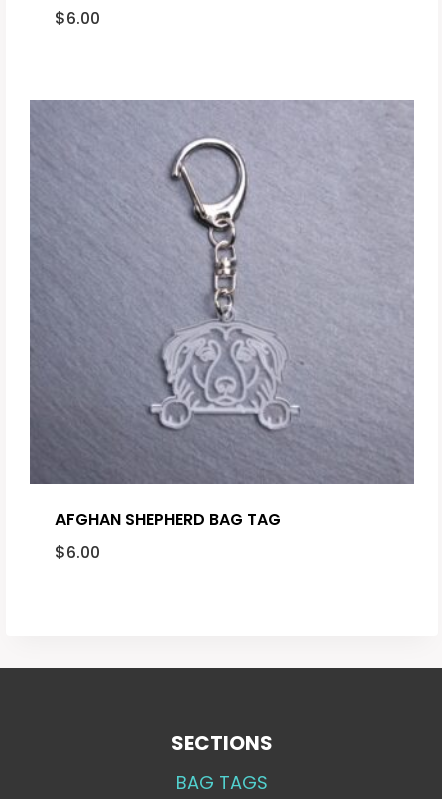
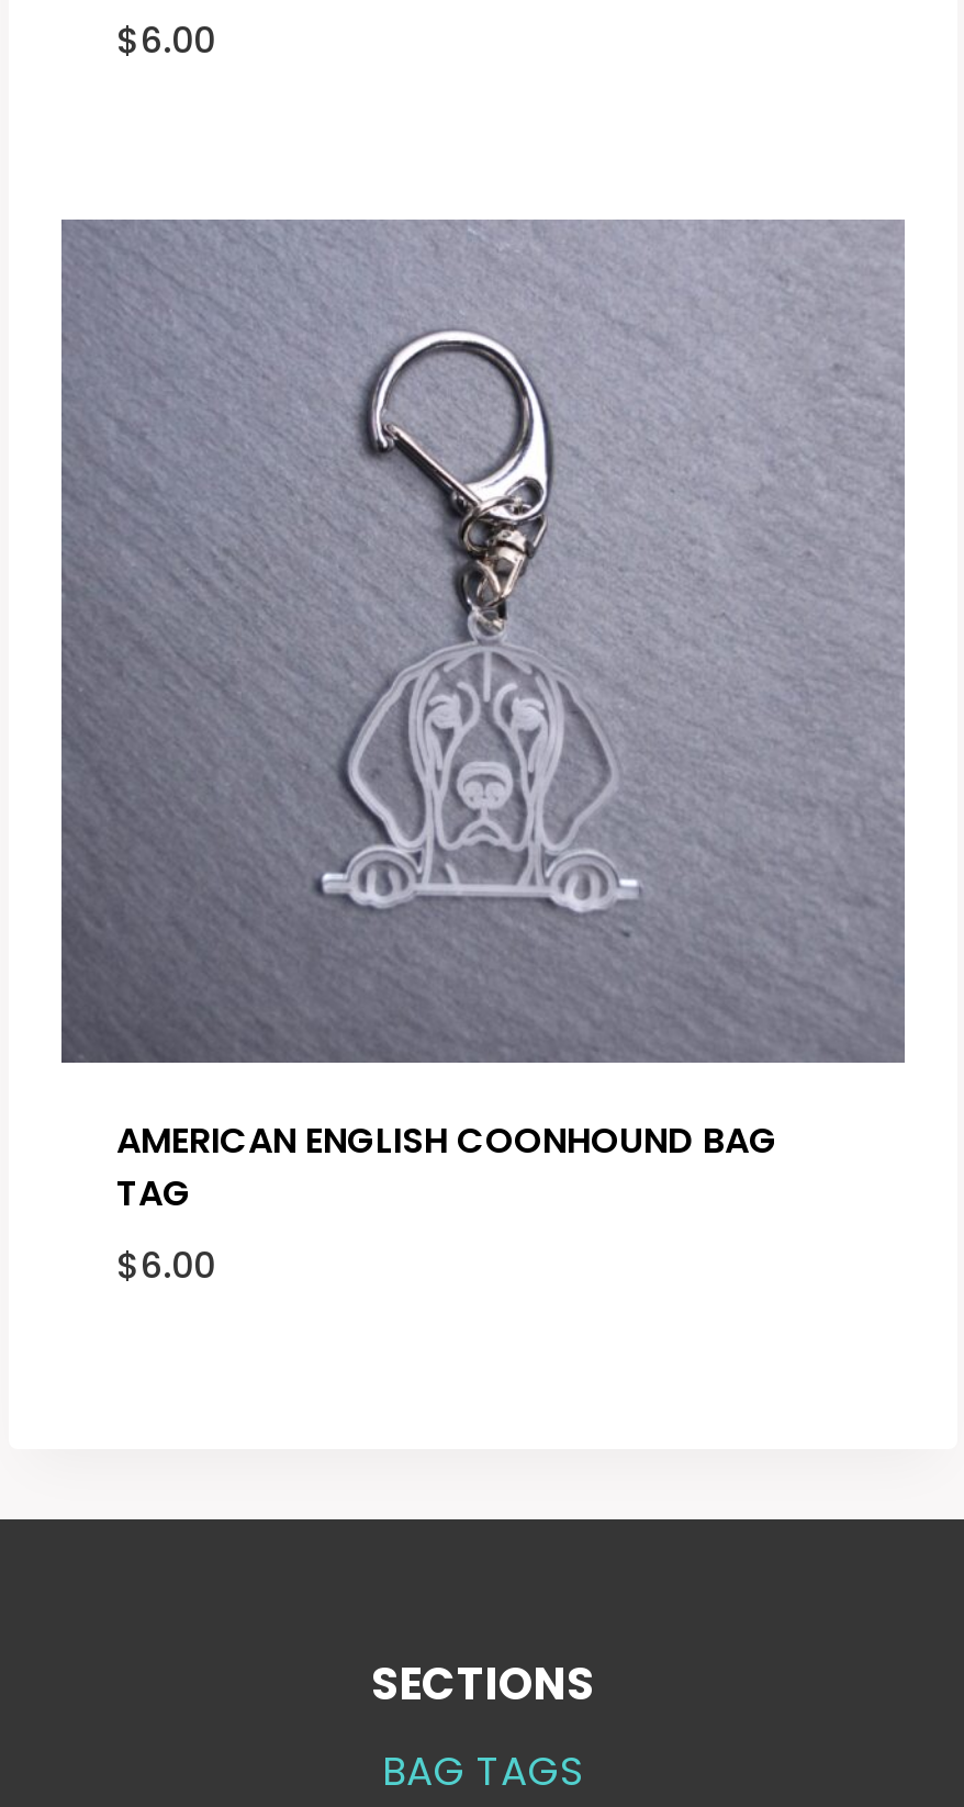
- [image]
+ [image]

- AFGHAN SHEPHERD BAG TAG
+ AMERICAN ENGLISH COONHOUND BAG
+ TAG
